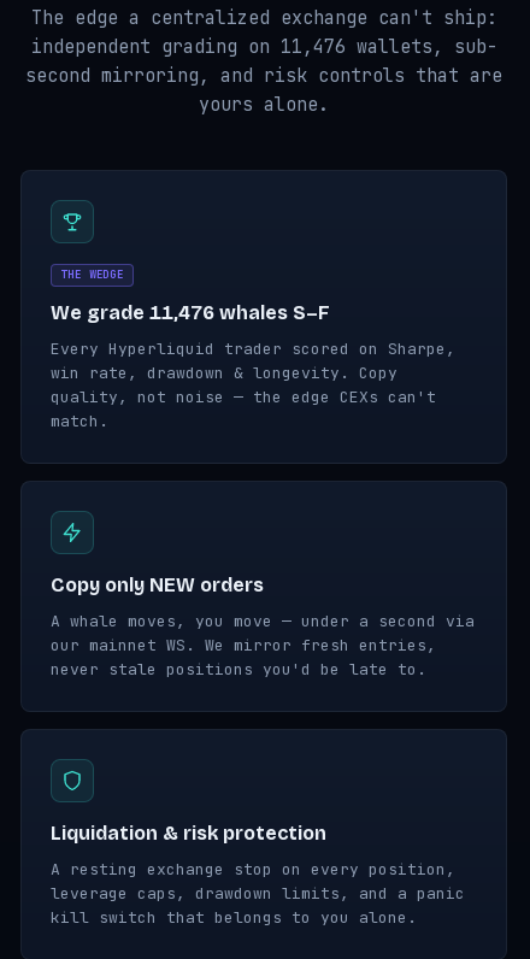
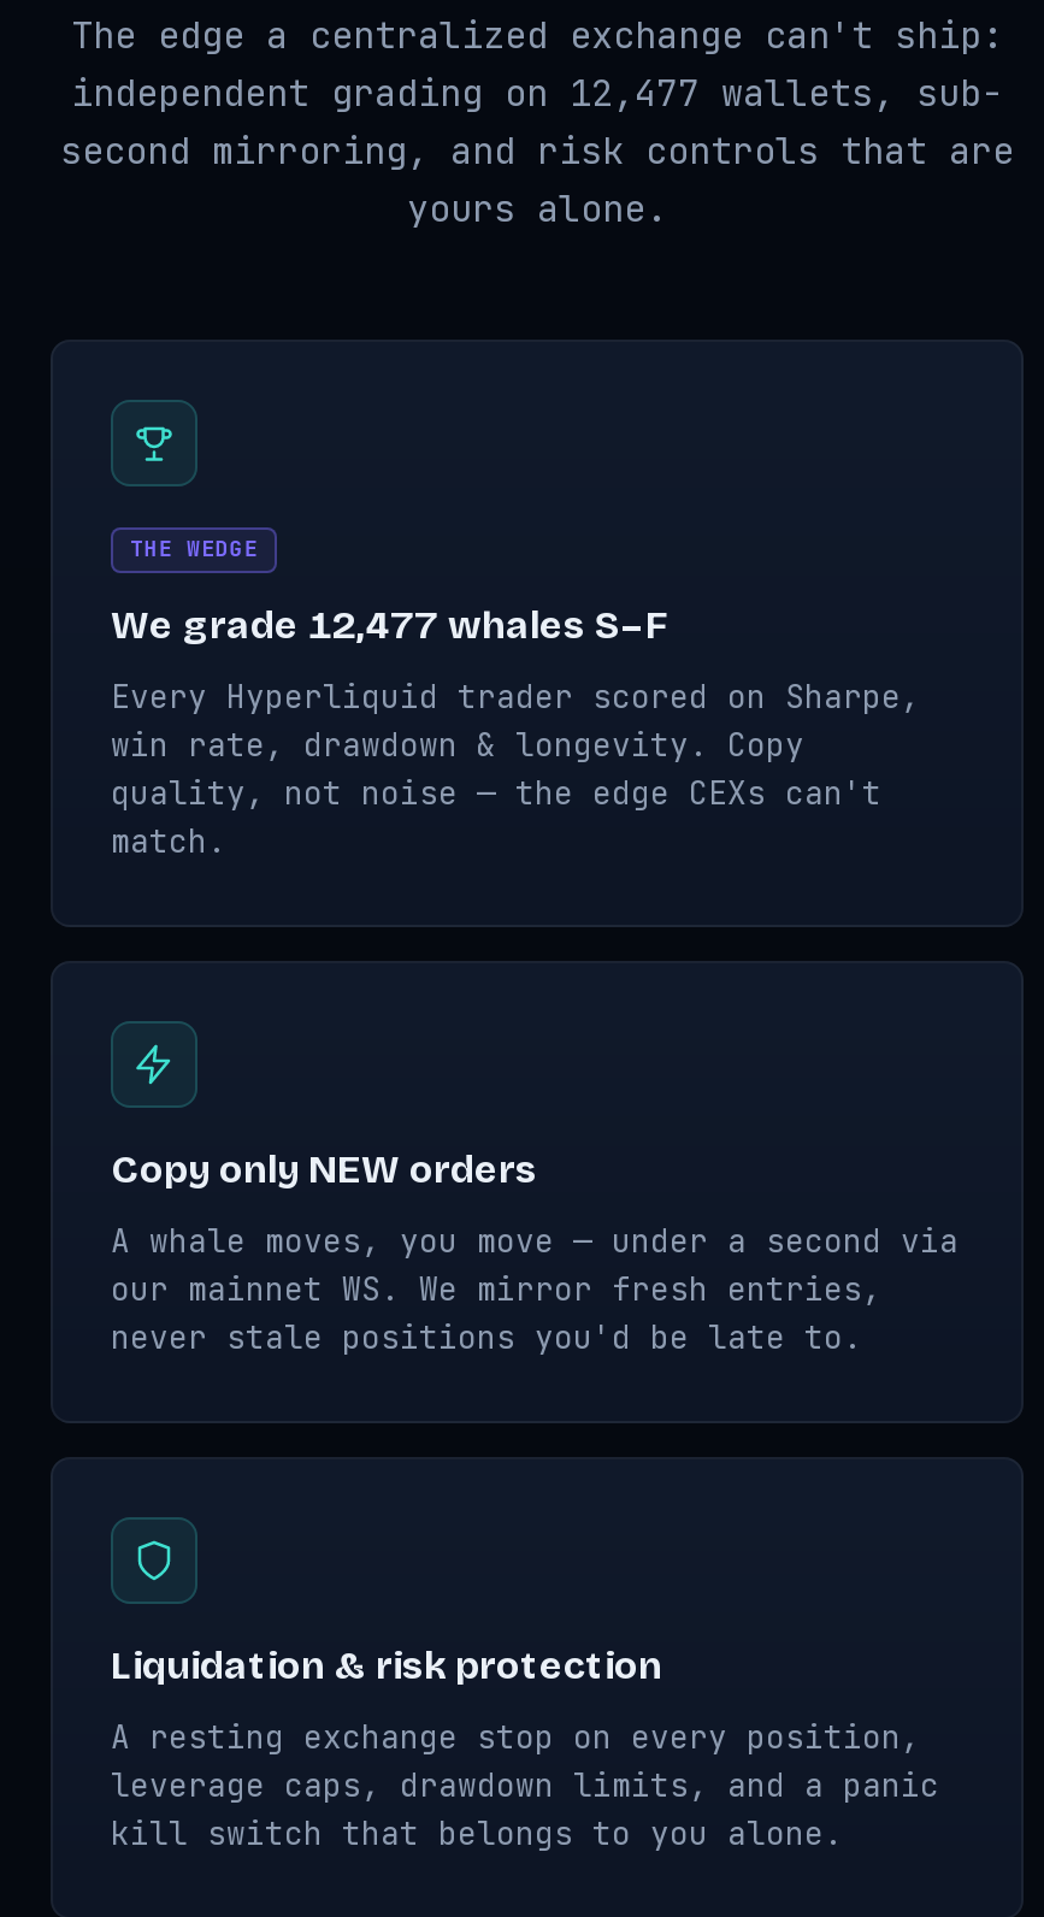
- independent grading on 11,476 wallets, sub-
+ independent grading on 12,477 wallets, sub-

- We grade 11,476 whales S–F
+ We grade 12,477 whales S–F
